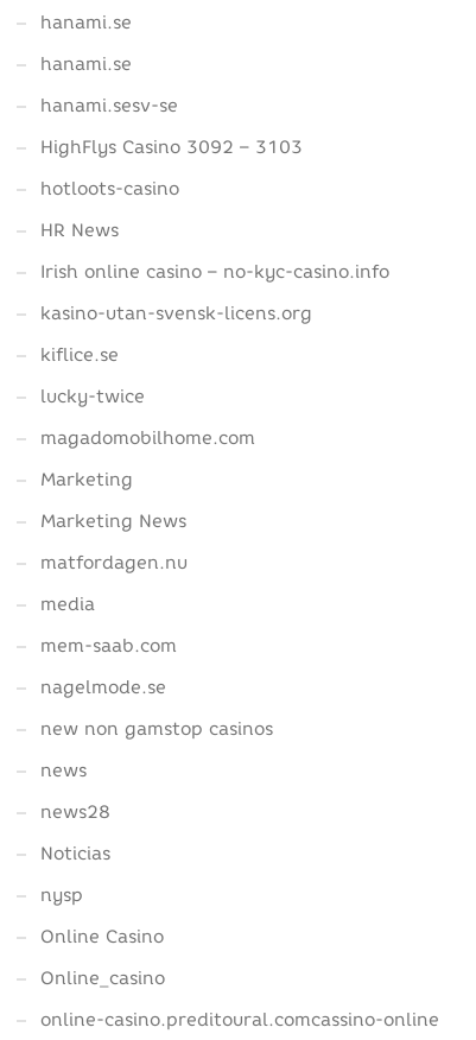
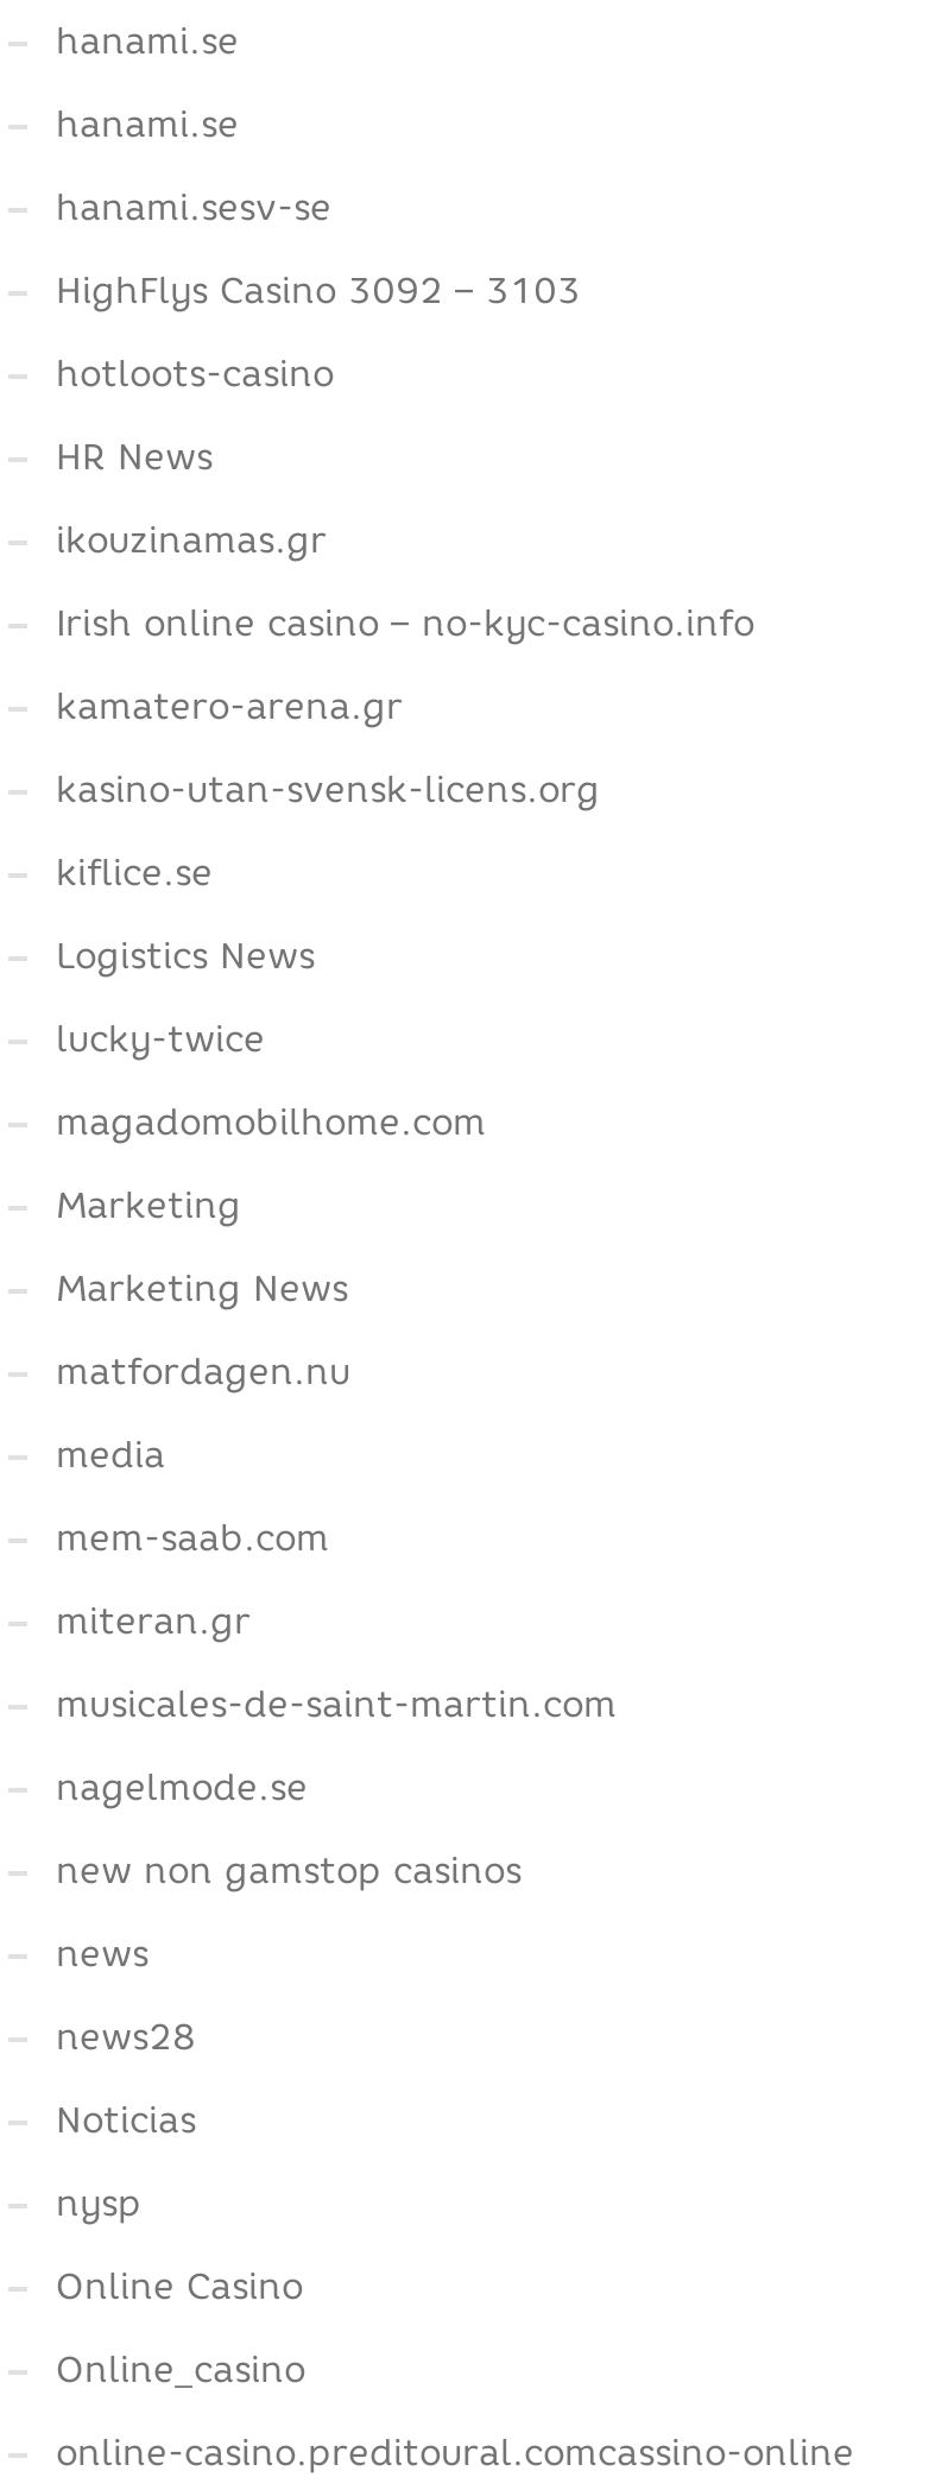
+ ikouzinamas.gr

+ kamatero-arena.gr

+ Logistics News

+ miteran.gr
+ musicales-de-saint-martin.com
